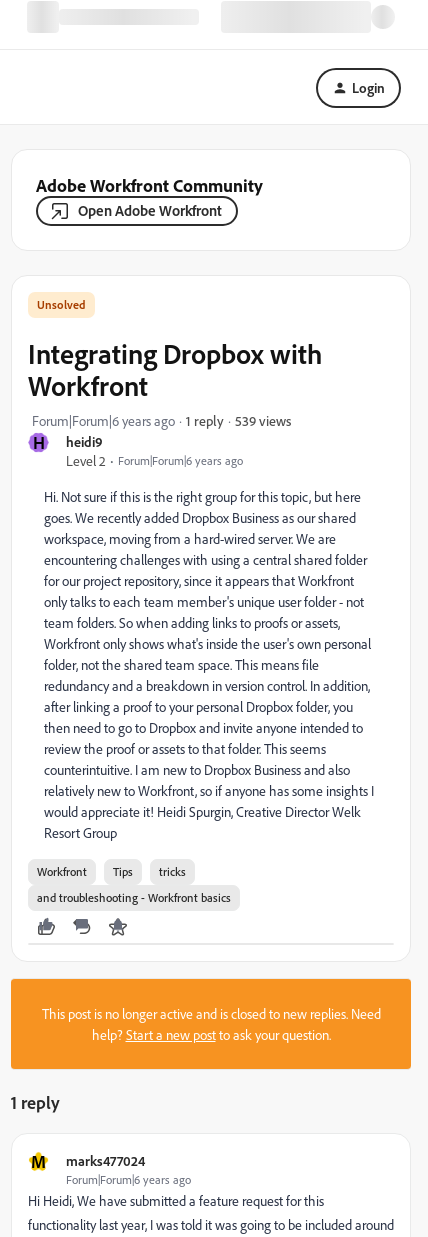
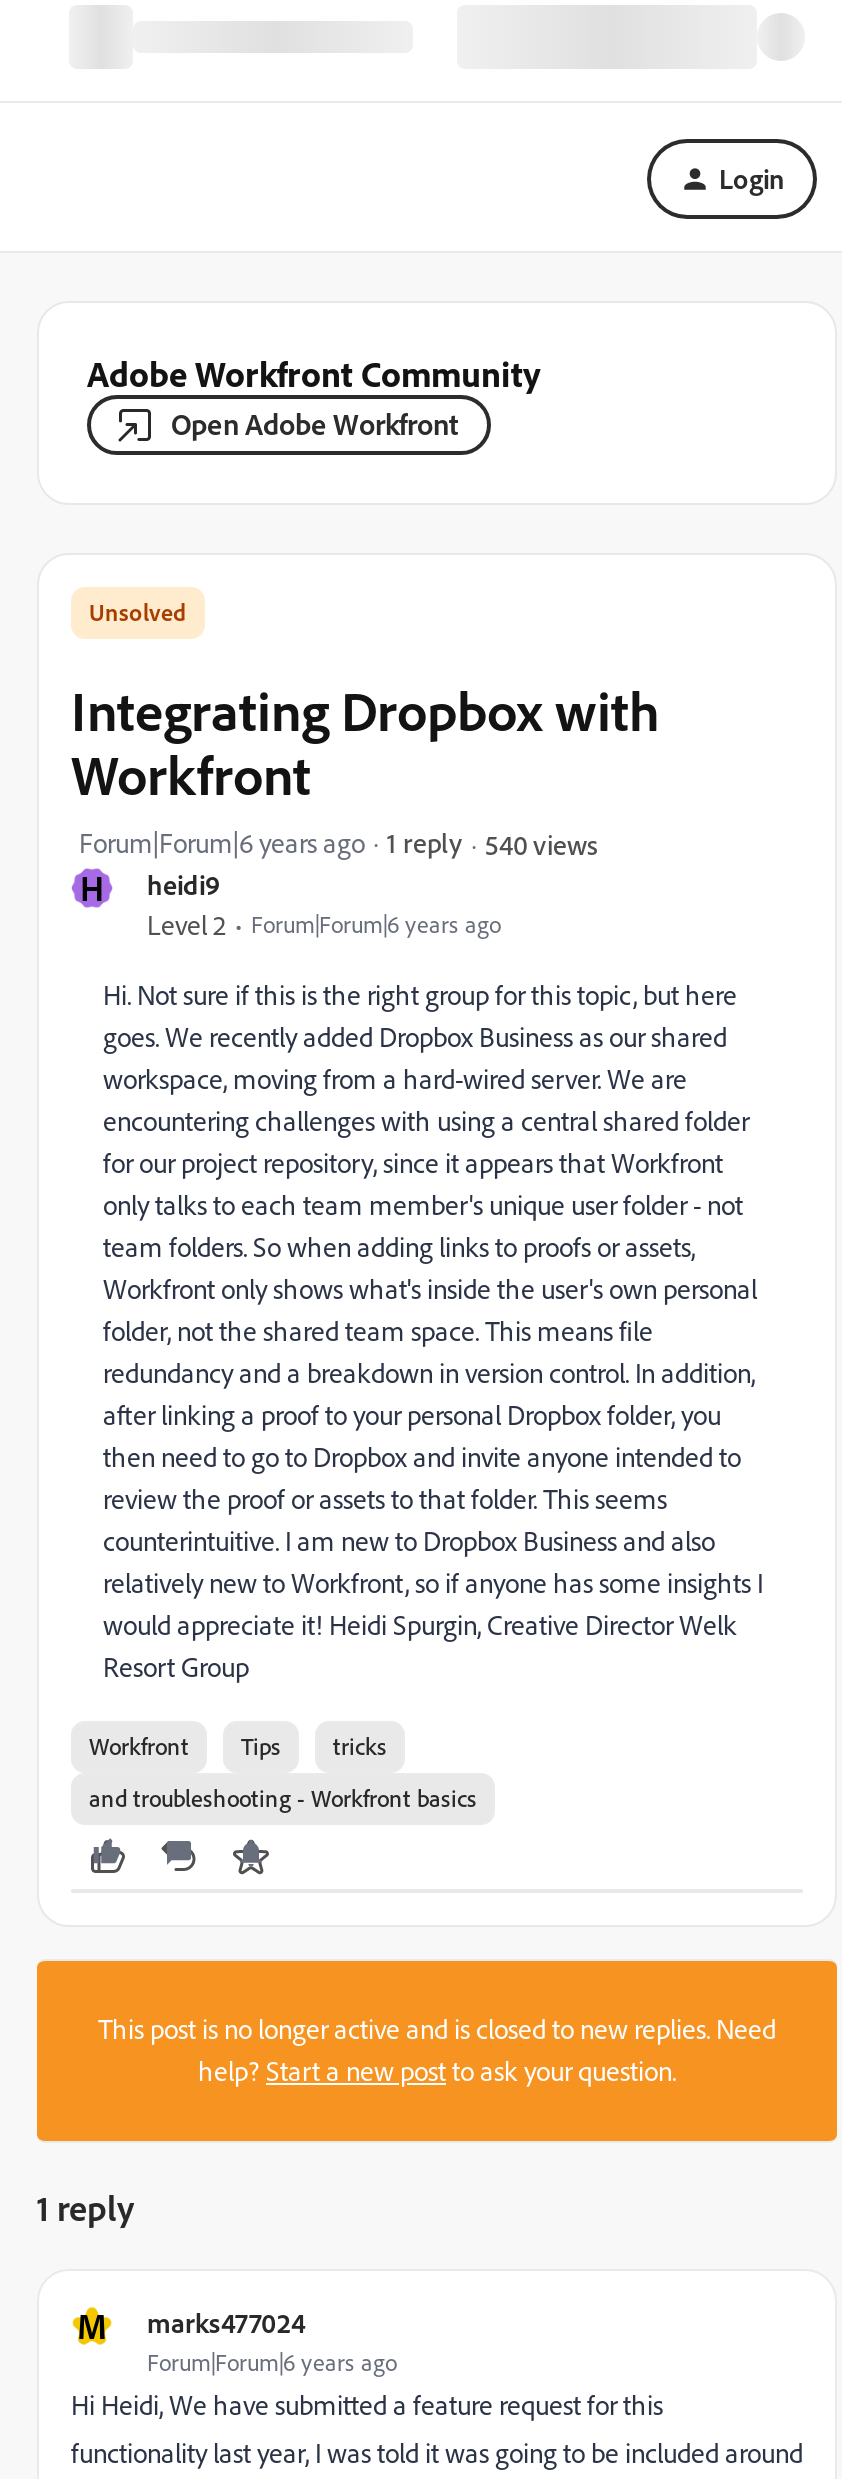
- 539 views
+ 540 views
